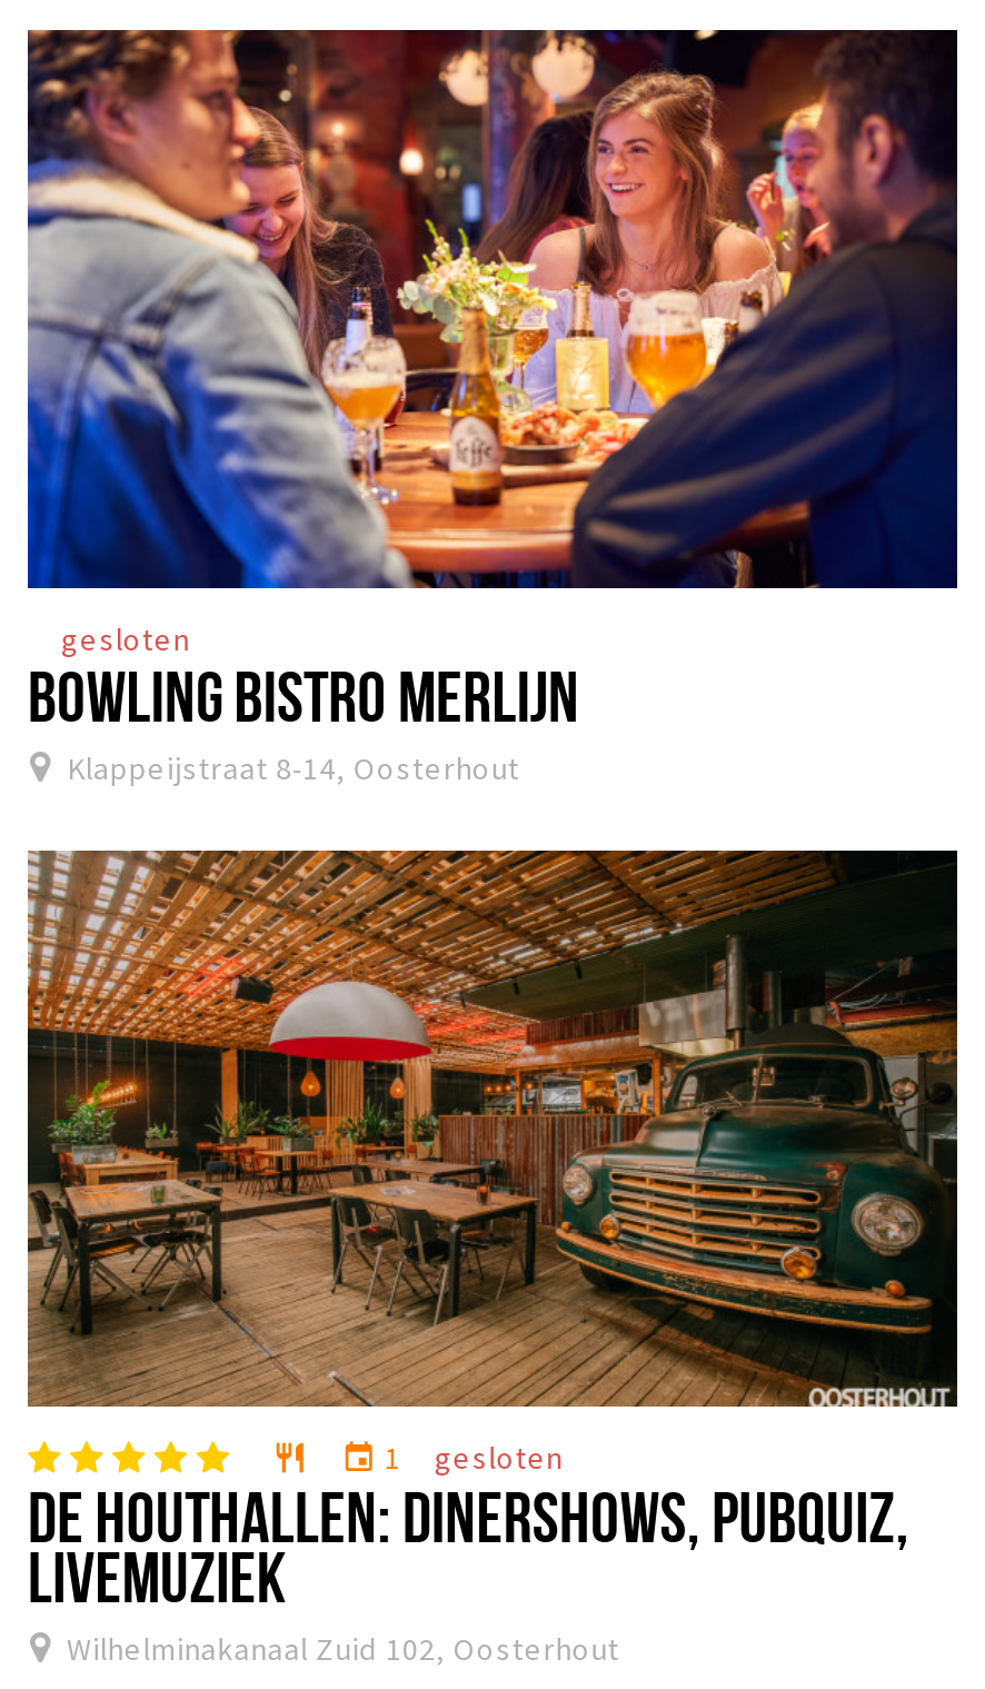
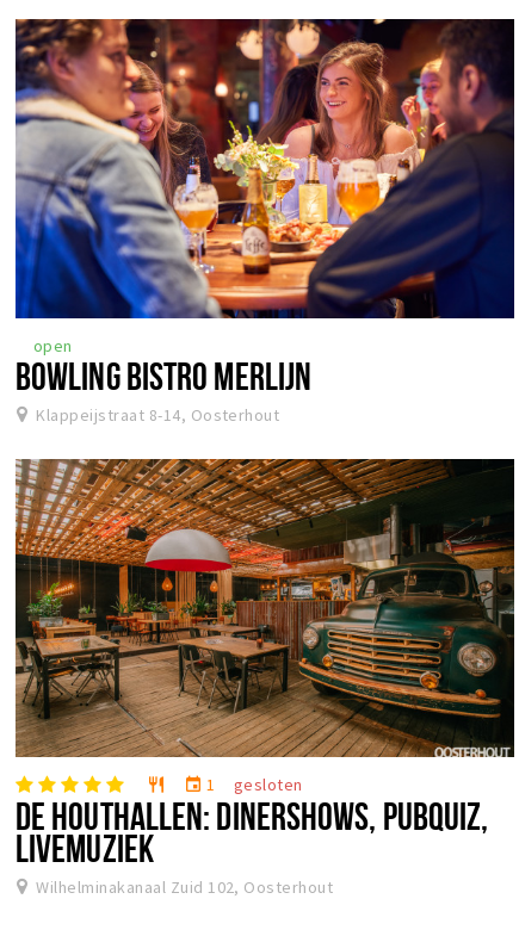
- gesloten
+ open
